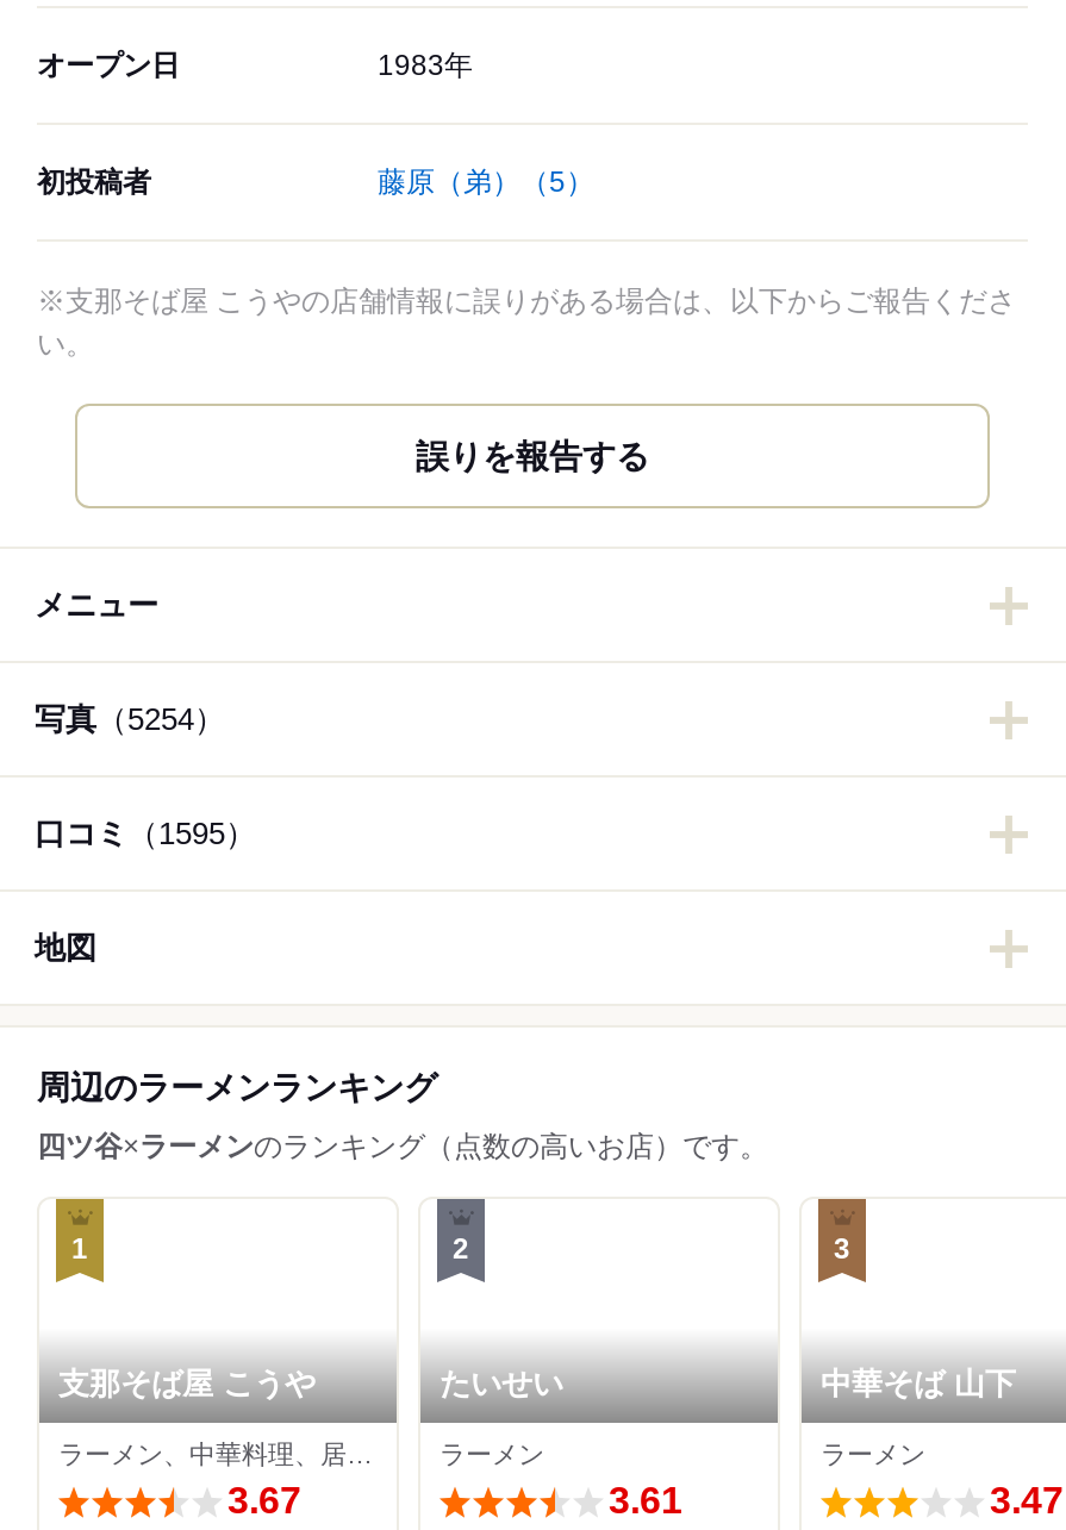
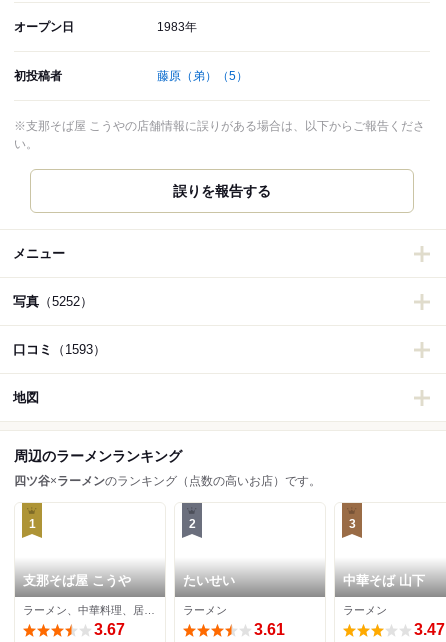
- 写真（5254）
+ 写真（5252）

- 口コミ（1595）
+ 口コミ（1593）
